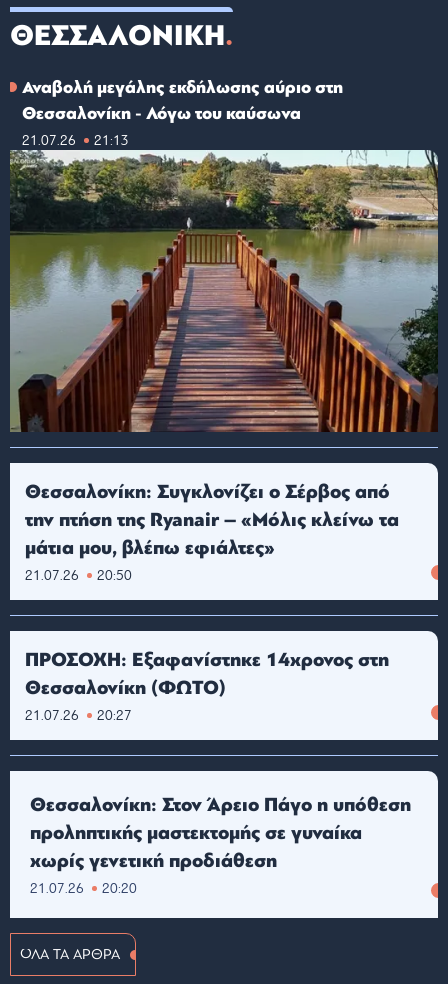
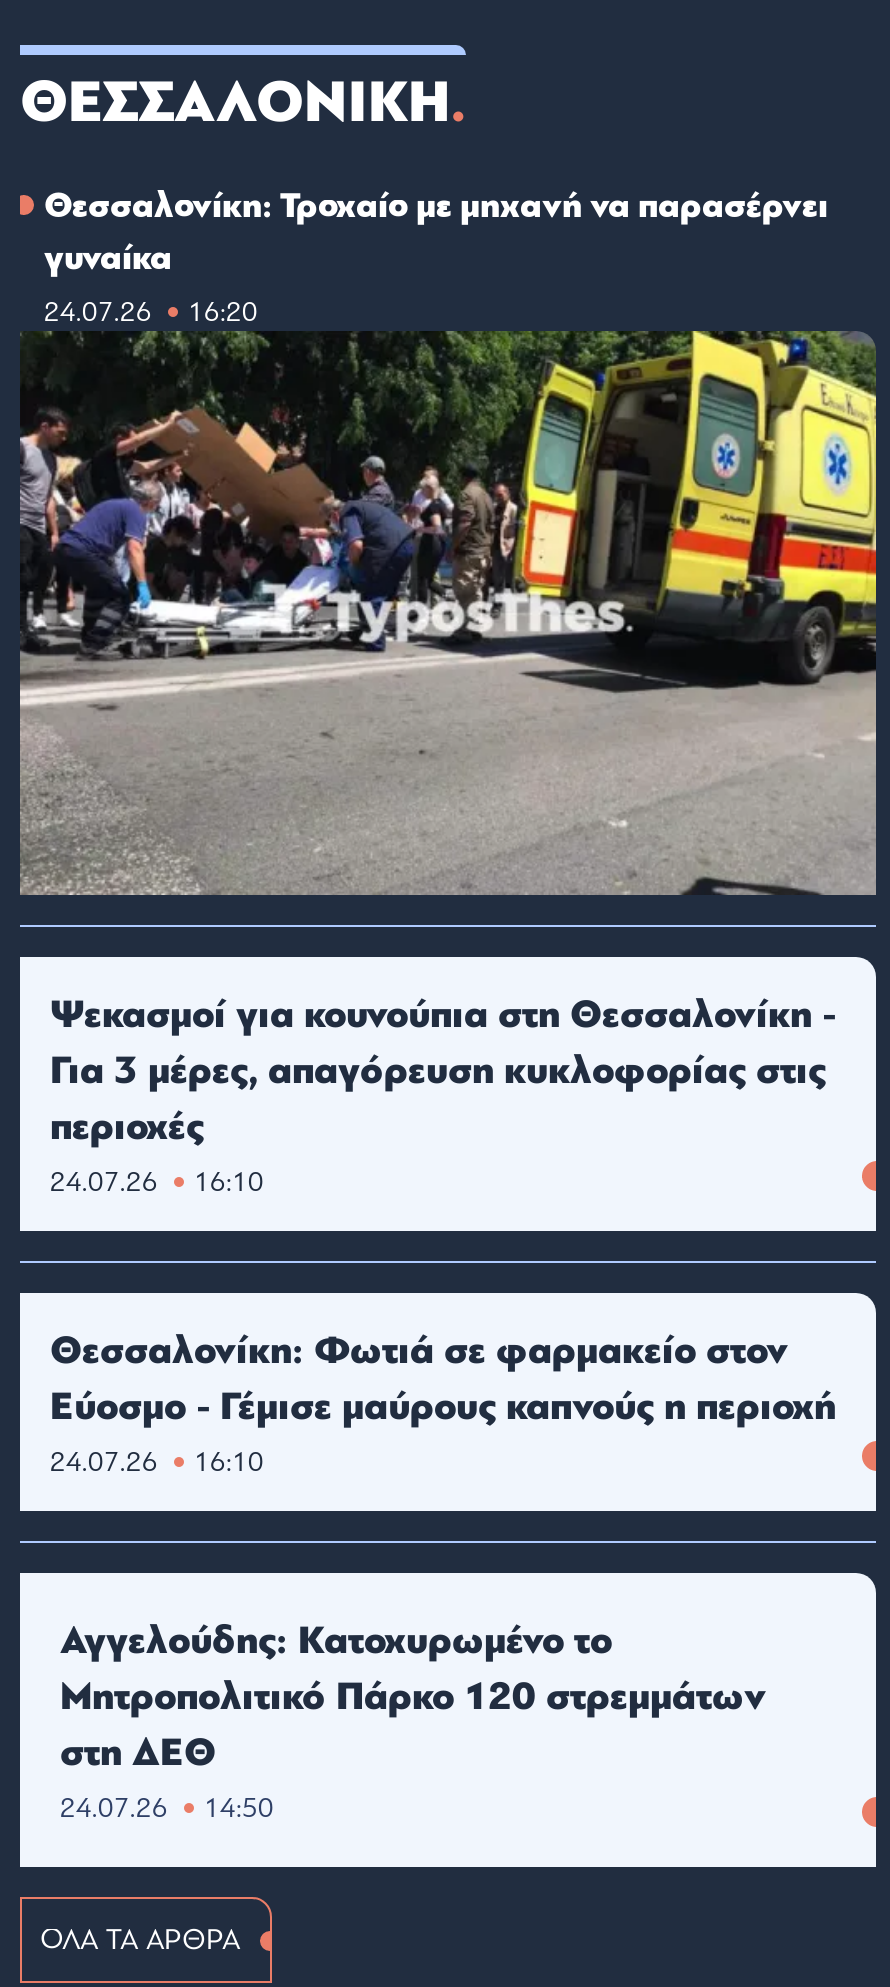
- [image]
- Αναβολή μεγάλης εκδήλωσης αύριο στη
- Θεσσαλονίκη - Λόγω του καύσωνα
- 21.07.26
- 21:13
+ [image]
+ Θεσσαλονίκη: Τροχαίο με μηχανή να παρασέρνει
+ γυναίκα
+ 24.07.26
+ 16:20

- Θεσσαλονίκη: Συγκλονίζει ο Σέρβος από
- την πτήση της Ryanair – «Μόλις κλείνω τα
- μάτια μου, βλέπω εφιάλτες»
- 21.07.26
- 20:50
+ Ψεκασμοί για κουνούπια στη Θεσσαλονίκη -
+ Για 3 μέρες, απαγόρευση κυκλοφορίας στις
+ περιοχές
+ 24.07.26
+ 16:10

- ΠΡΟΣΟΧΗ: Εξαφανίστηκε 14χρονος στη
- Θεσσαλονίκη (ΦΩΤΟ)
- 21.07.26
- 20:27
+ Θεσσαλονίκη: Φωτιά σε φαρμακείο στον
+ Εύοσμο - Γέμισε μαύρους καπνούς η περιοχή
+ 24.07.26
+ 16:10

- Θεσσαλονίκη: Στον Άρειο Πάγο η υπόθεση
- προληπτικής μαστεκτομής σε γυναίκα
- χωρίς γενετική προδιάθεση
- 21.07.26
- 20:20
+ Αγγελούδης: Κατοχυρωμένο το
+ Μητροπολιτικό Πάρκο 120 στρεμμάτων
+ στη ΔΕΘ
+ 24.07.26
+ 14:50
